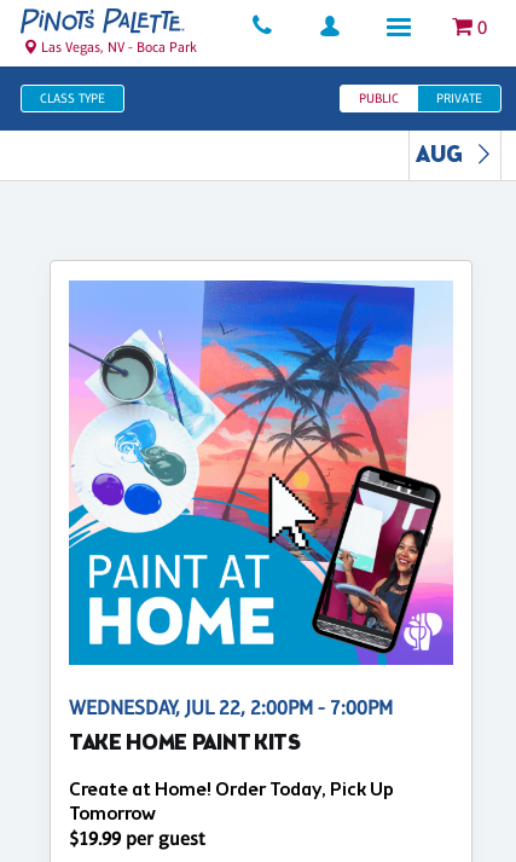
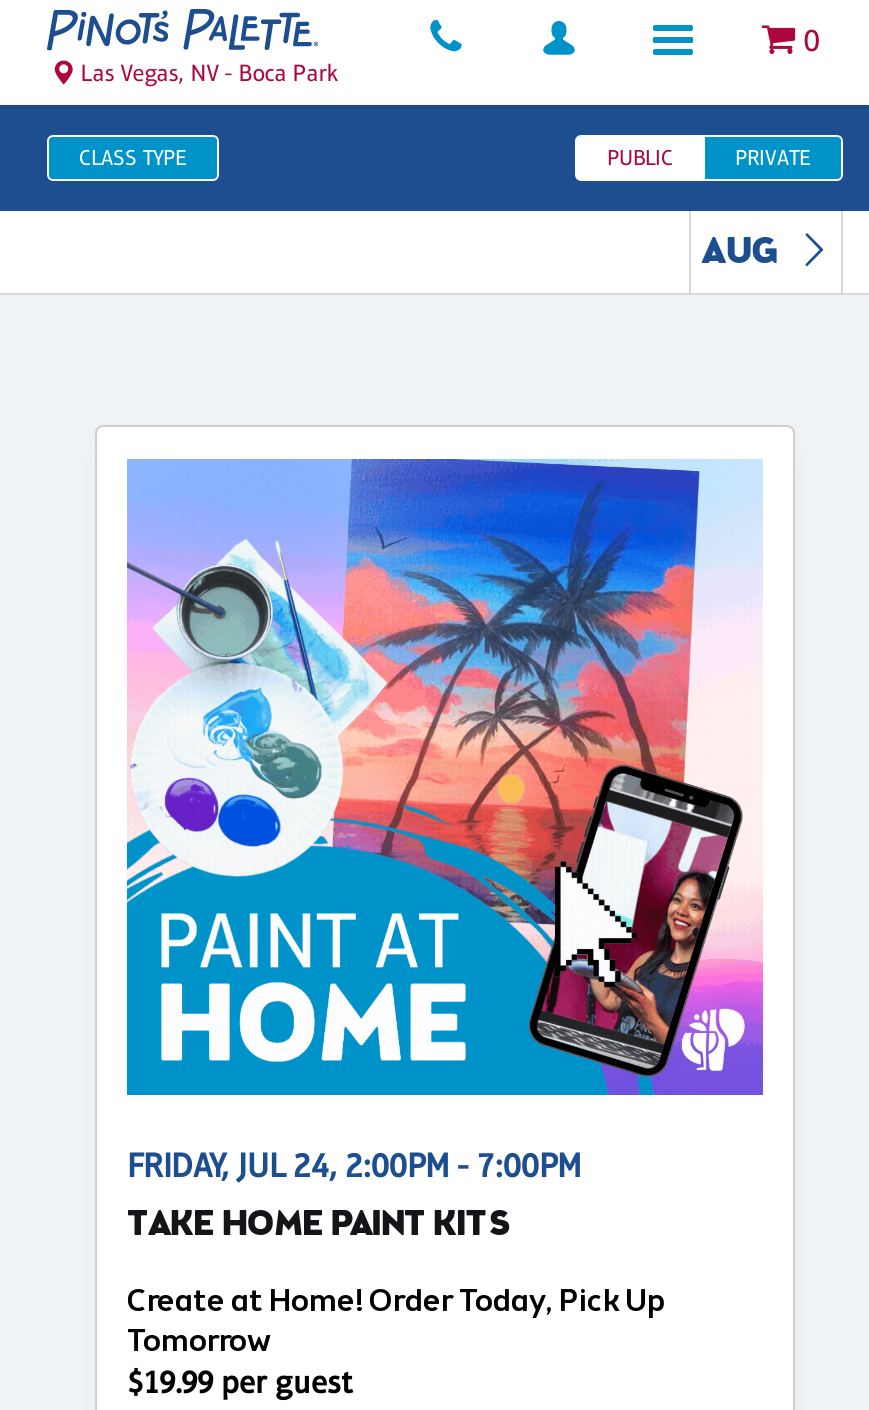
- [image]
+ [image]

- [image]
+ [image]

- WEDNESDAY, JUL 22, 2:00PM - 7:00PM
+ FRIDAY, JUL 24, 2:00PM - 7:00PM
